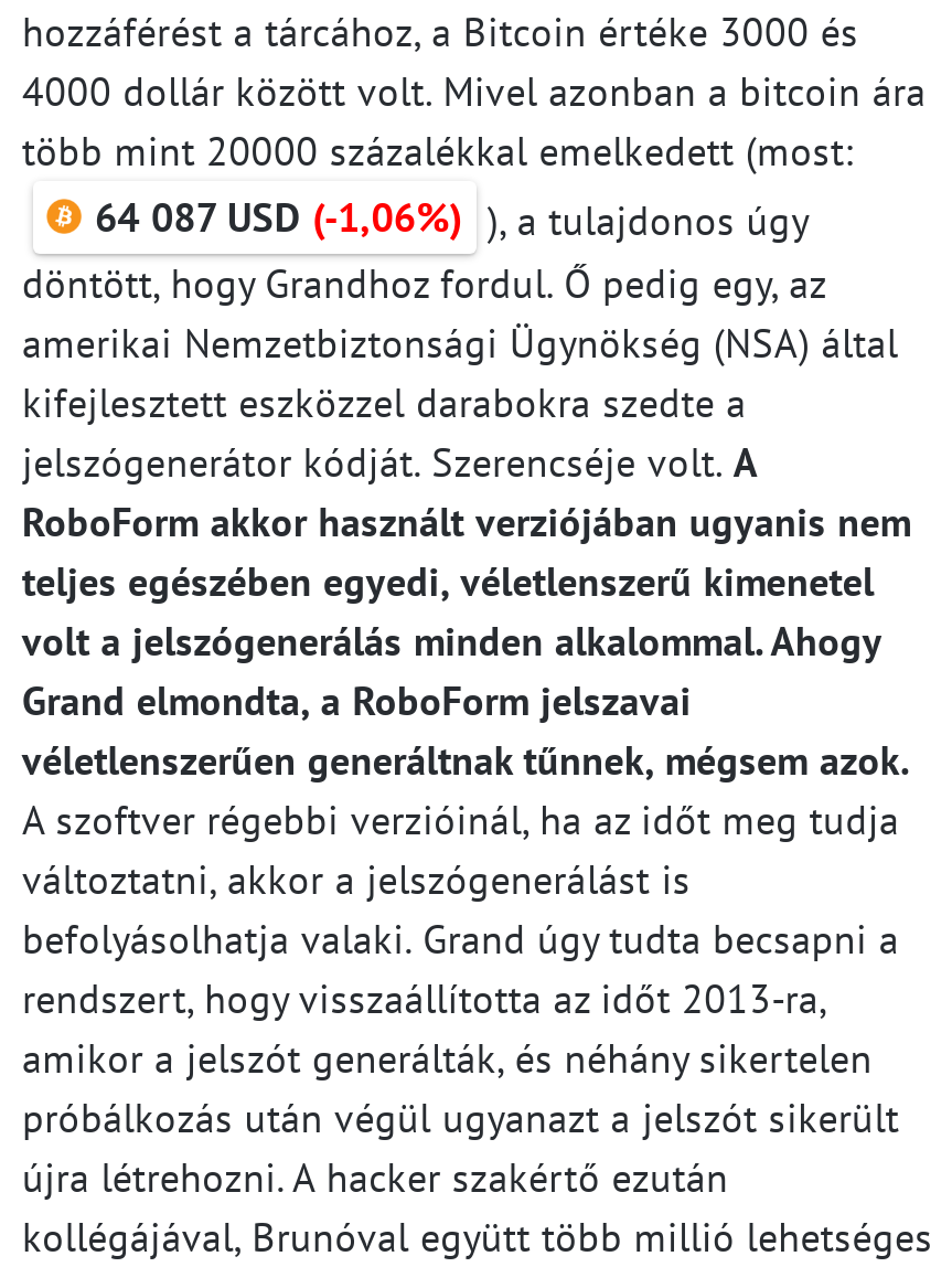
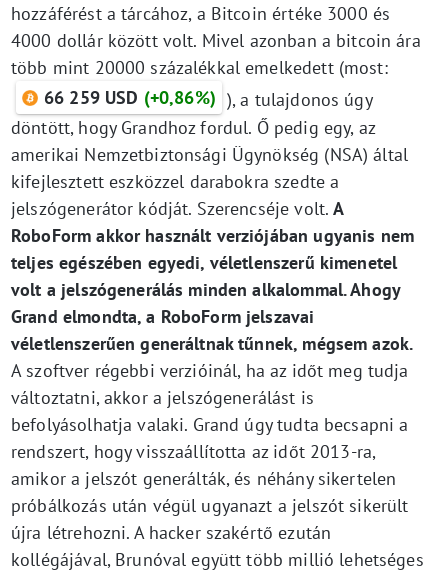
- 64 087 USD (-1,06%) ), a tulajdonos úgy
+ 66 259 USD (+0,86%) ), a tulajdonos úgy
